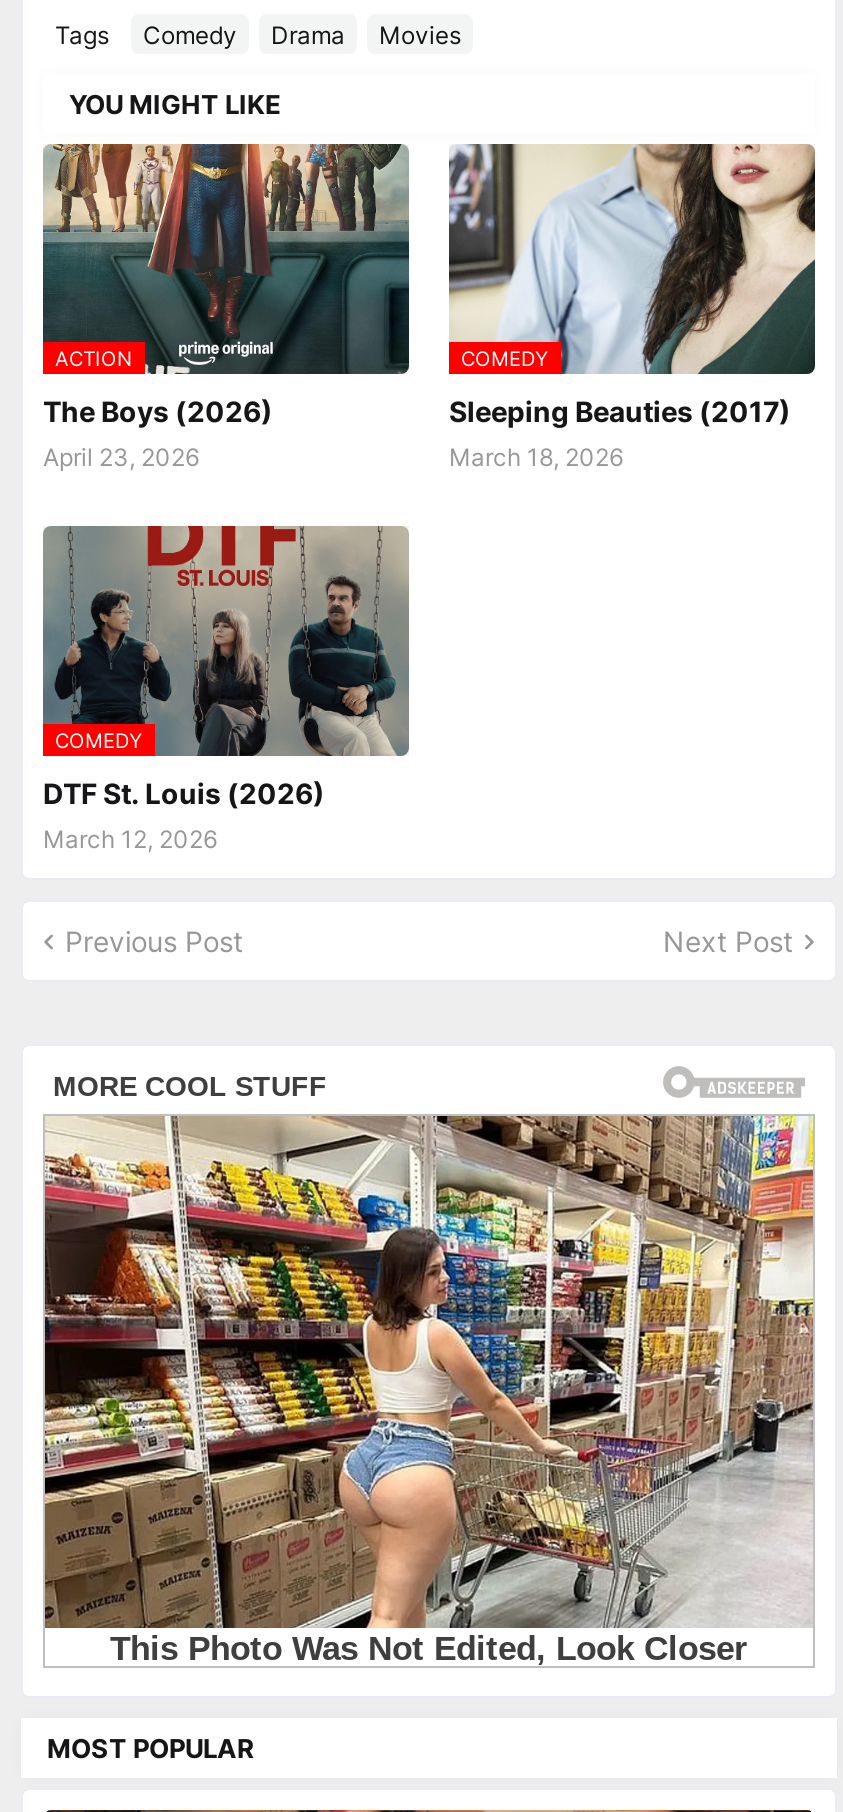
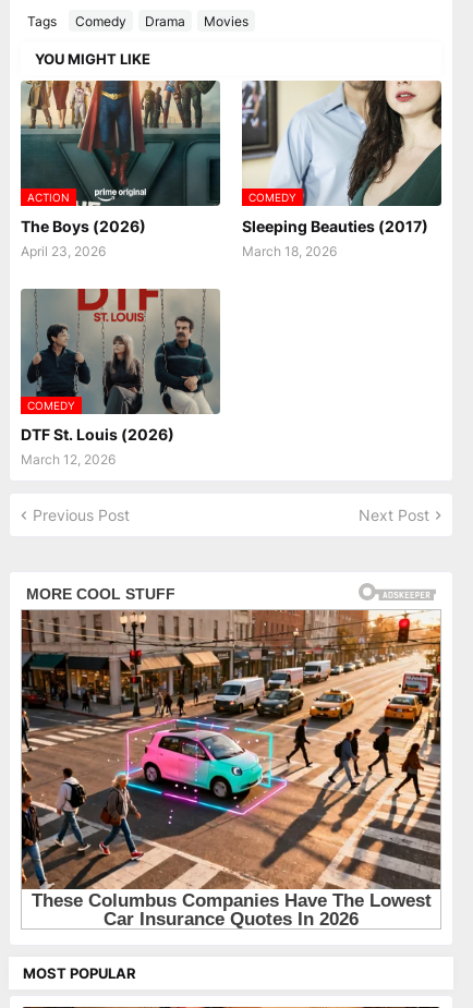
- [image]
+ [image]
